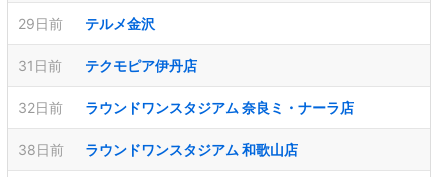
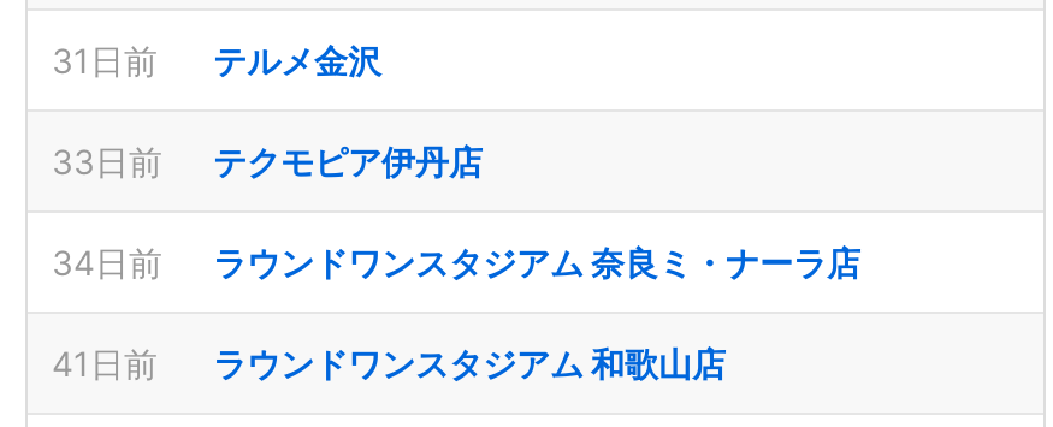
- 29日前 テルメ金沢
+ 31日前 テルメ金沢

- 31日前 テクモピア伊丹店
+ 33日前 テクモピア伊丹店

- 32日前 ラウンドワンスタジアム 奈良ミ・ナーラ店
+ 34日前 ラウンドワンスタジアム 奈良ミ・ナーラ店

- 38日前 ラウンドワンスタジアム 和歌山店
+ 41日前 ラウンドワンスタジアム 和歌山店
